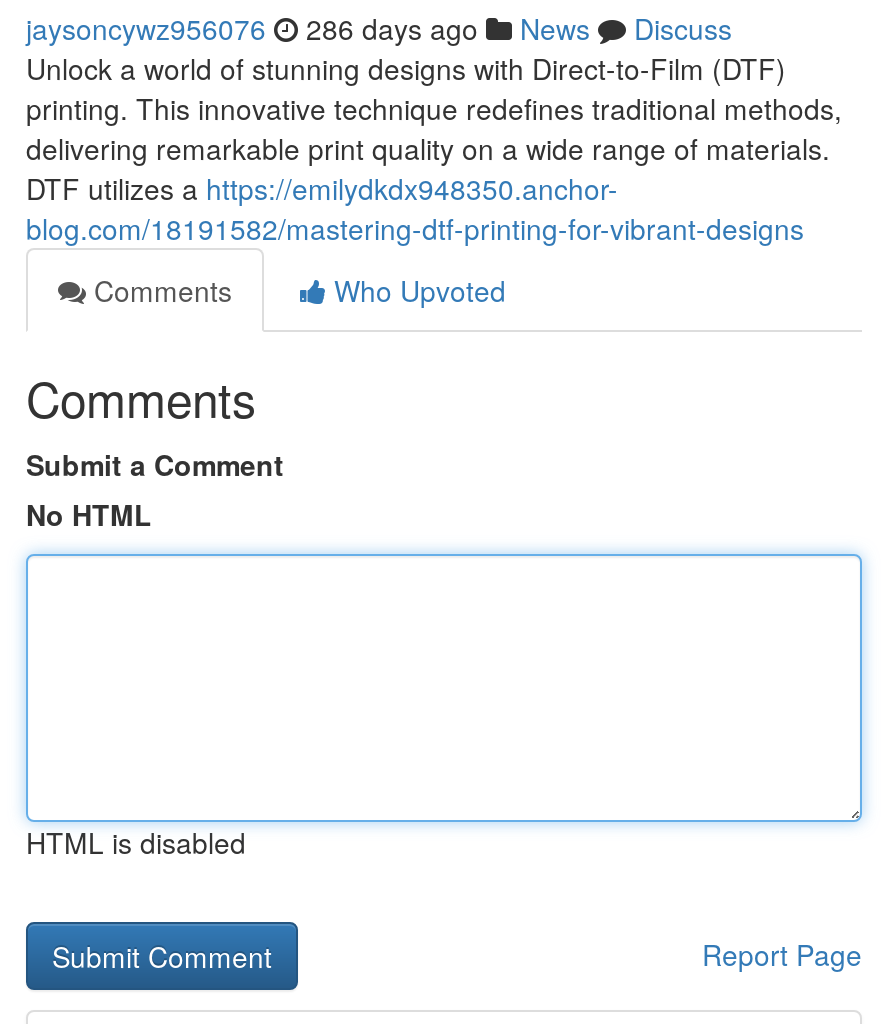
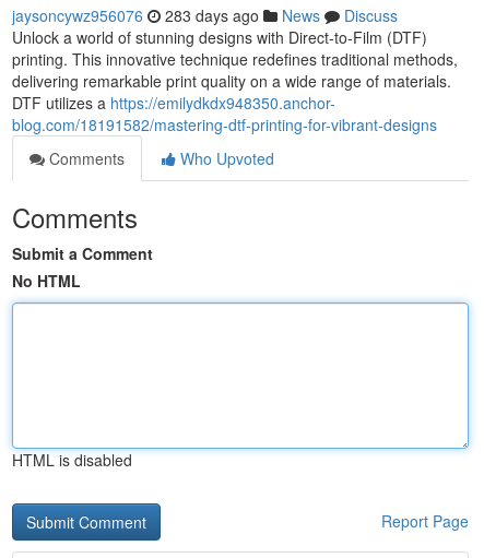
- jaysoncywz956076 286 days ago News Discuss
+ jaysoncywz956076 283 days ago News Discuss
